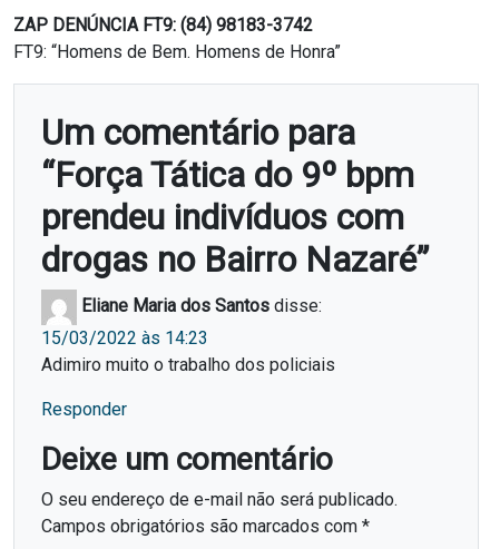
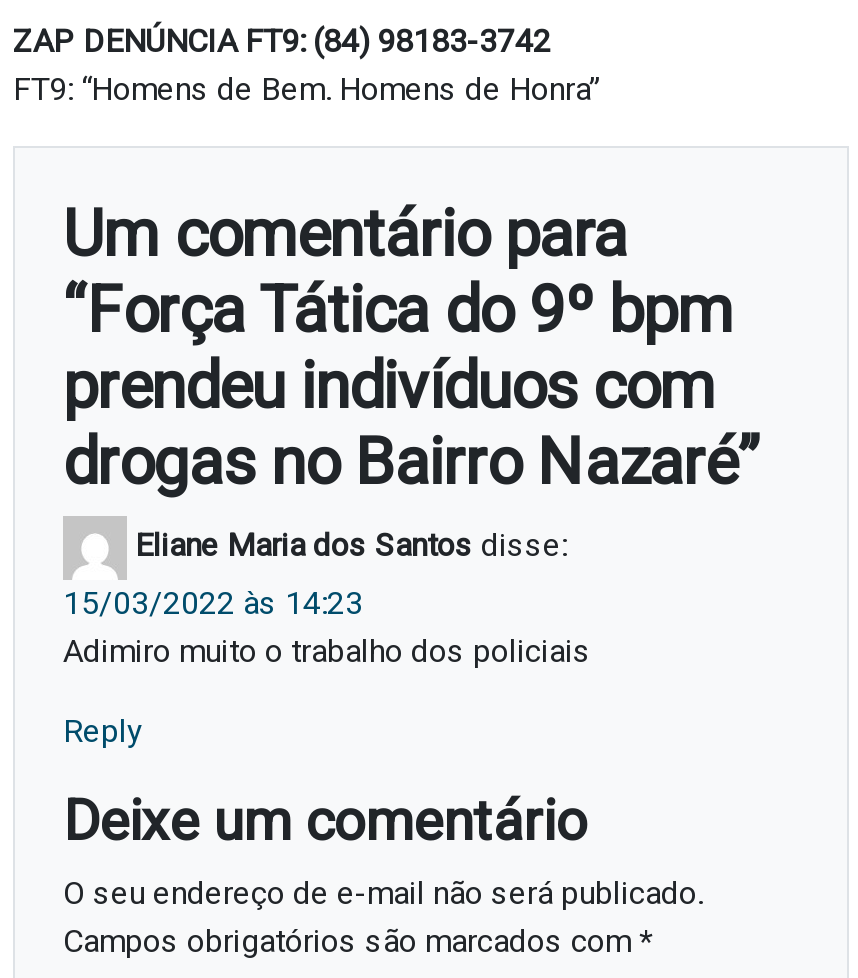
- Responder
+ Reply
